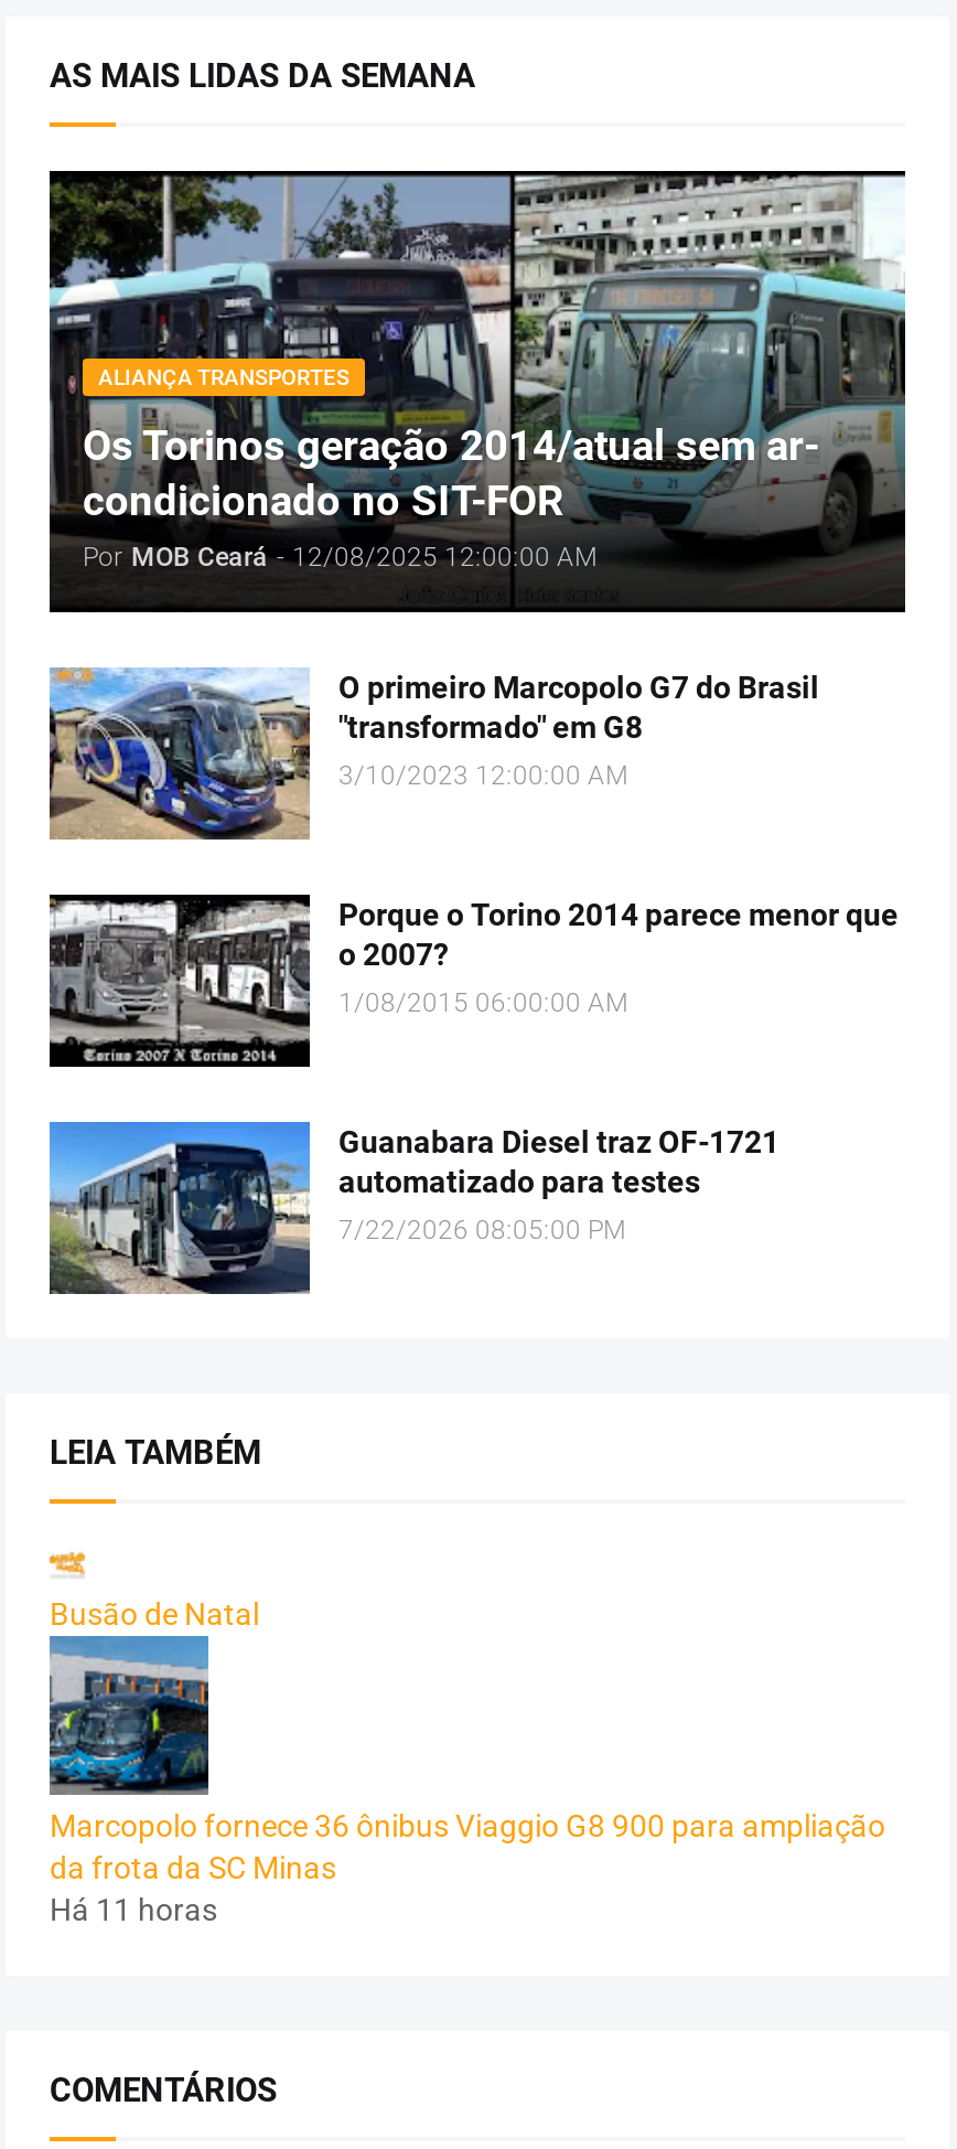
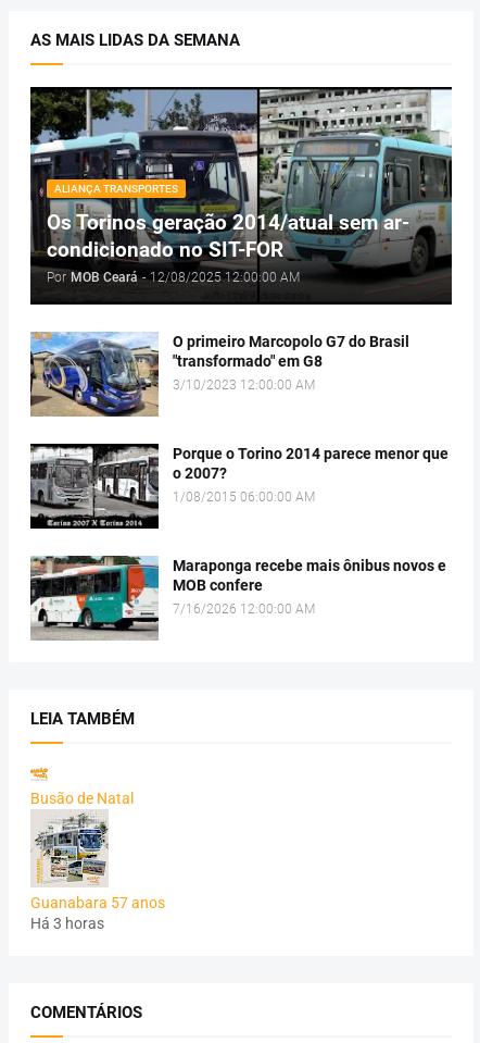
- [image]
- Guanabara Diesel traz OF-1721
- automatizado para testes
- 7/22/2026 08:05:00 PM
+ [image]
+ Maraponga recebe mais ônibus novos e
+ MOB confere
+ 7/16/2026 12:00:00 AM

- [image]
- Marcopolo fornece 36 ônibus Viaggio G8 900 para ampliação
- da frota da SC Minas
- Há 11 horas
+ [image]
+ Guanabara 57 anos
+ Há 3 horas
